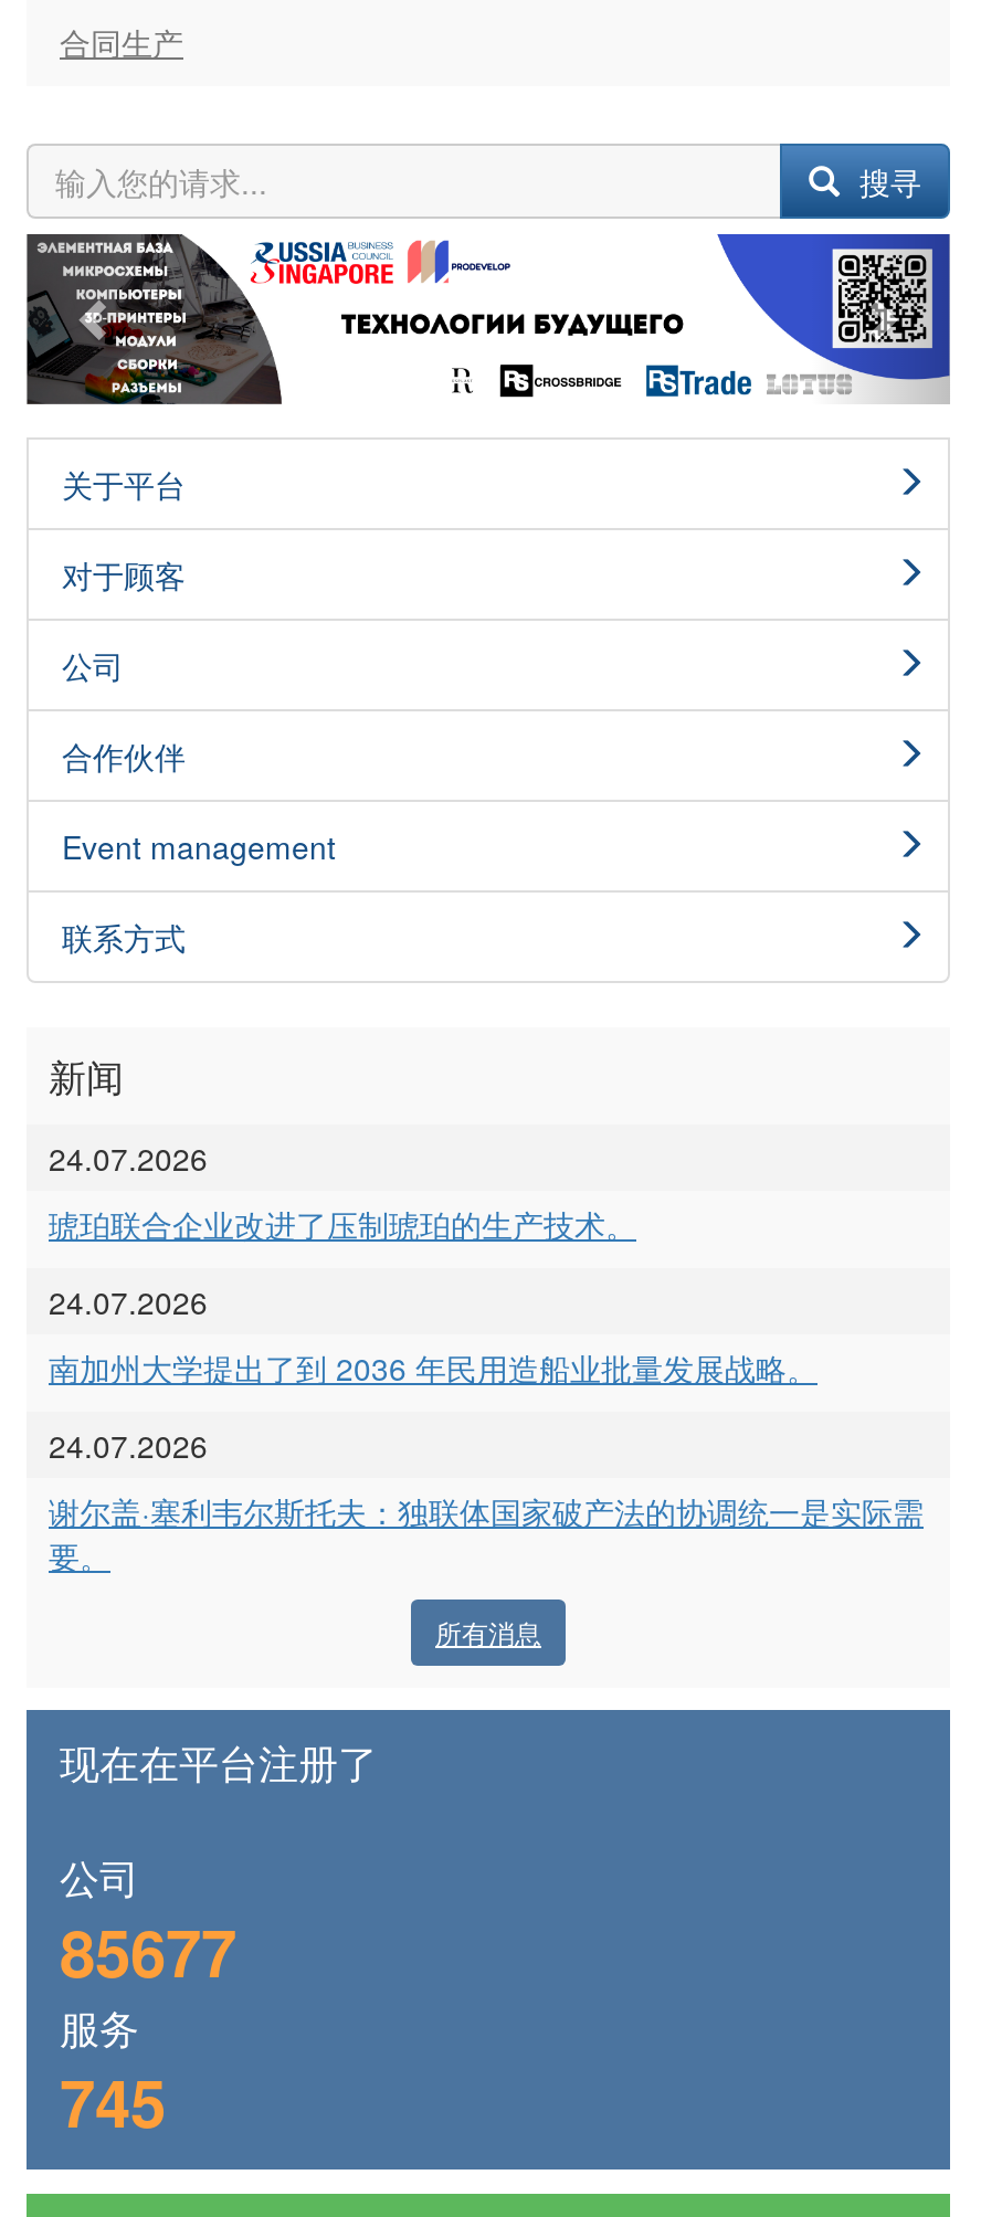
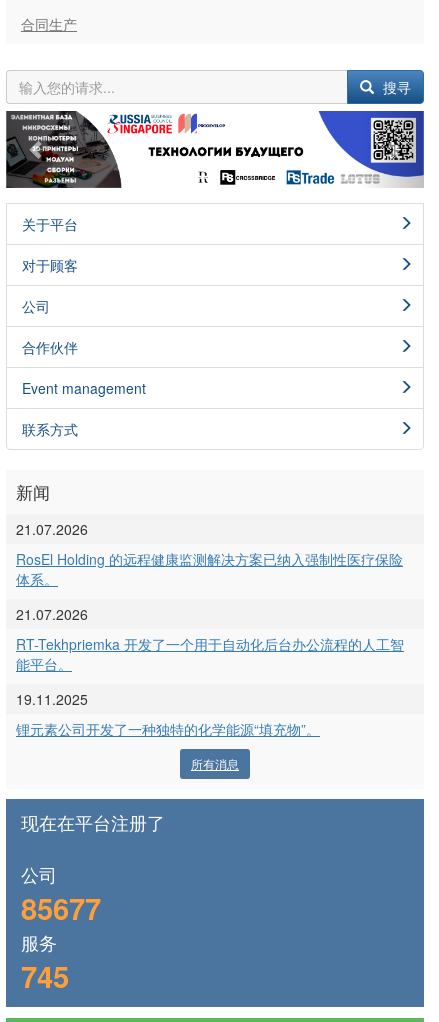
- 24.07.2026
+ 21.07.2026

- 琥珀联合企业改进了压制琥珀的生产技术。
+ RosEl Holding 的远程健康监测解决方案已纳入强制性医疗保险
+ 体系。

- 24.07.2026
+ 21.07.2026

- 南加州大学提出了到 2036 年民用造船业批量发展战略。
+ RT-Tekhpriemka 开发了一个用于自动化后台办公流程的人工智
+ 能平台。

- 24.07.2026
+ 19.11.2025

- 谢尔盖·塞利韦尔斯托夫：独联体国家破产法的协调统一是实际需
- 要。
+ 锂元素公司开发了一种独特的化学能源“填充物”。
